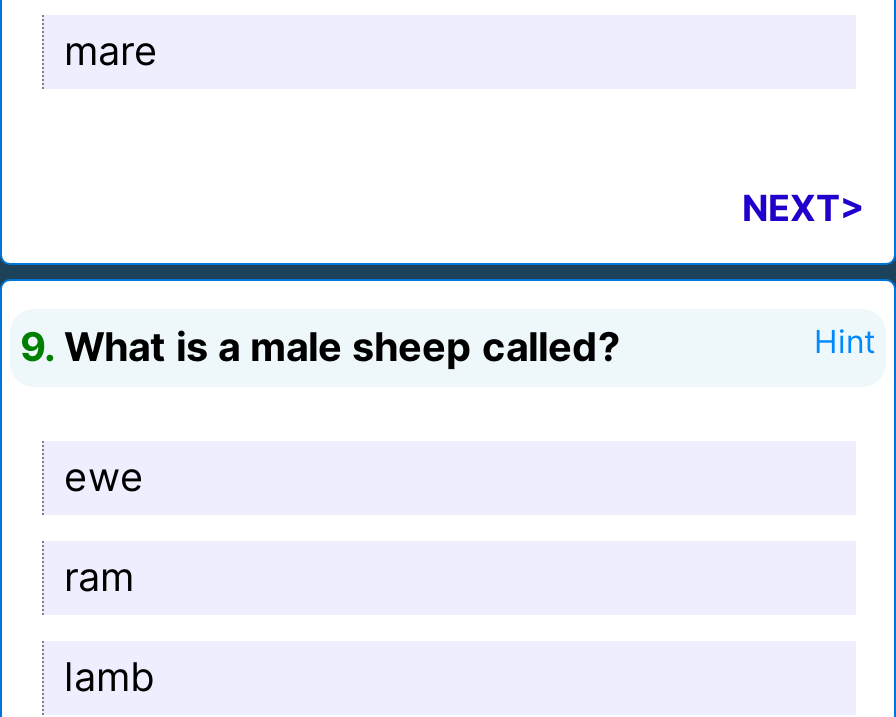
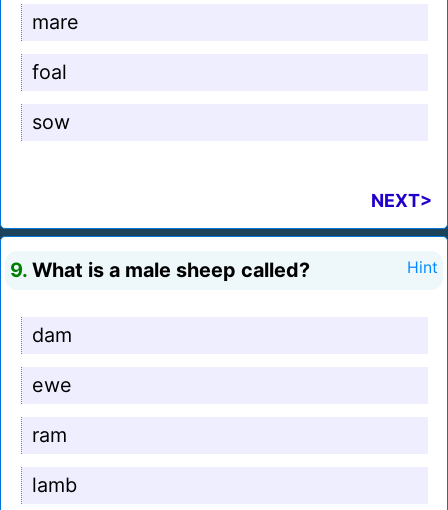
+ foal
+ sow

+ dam
